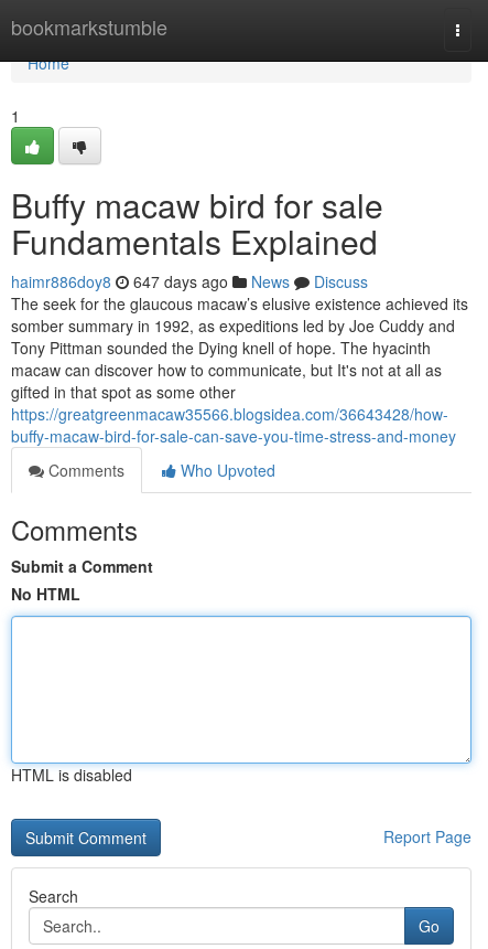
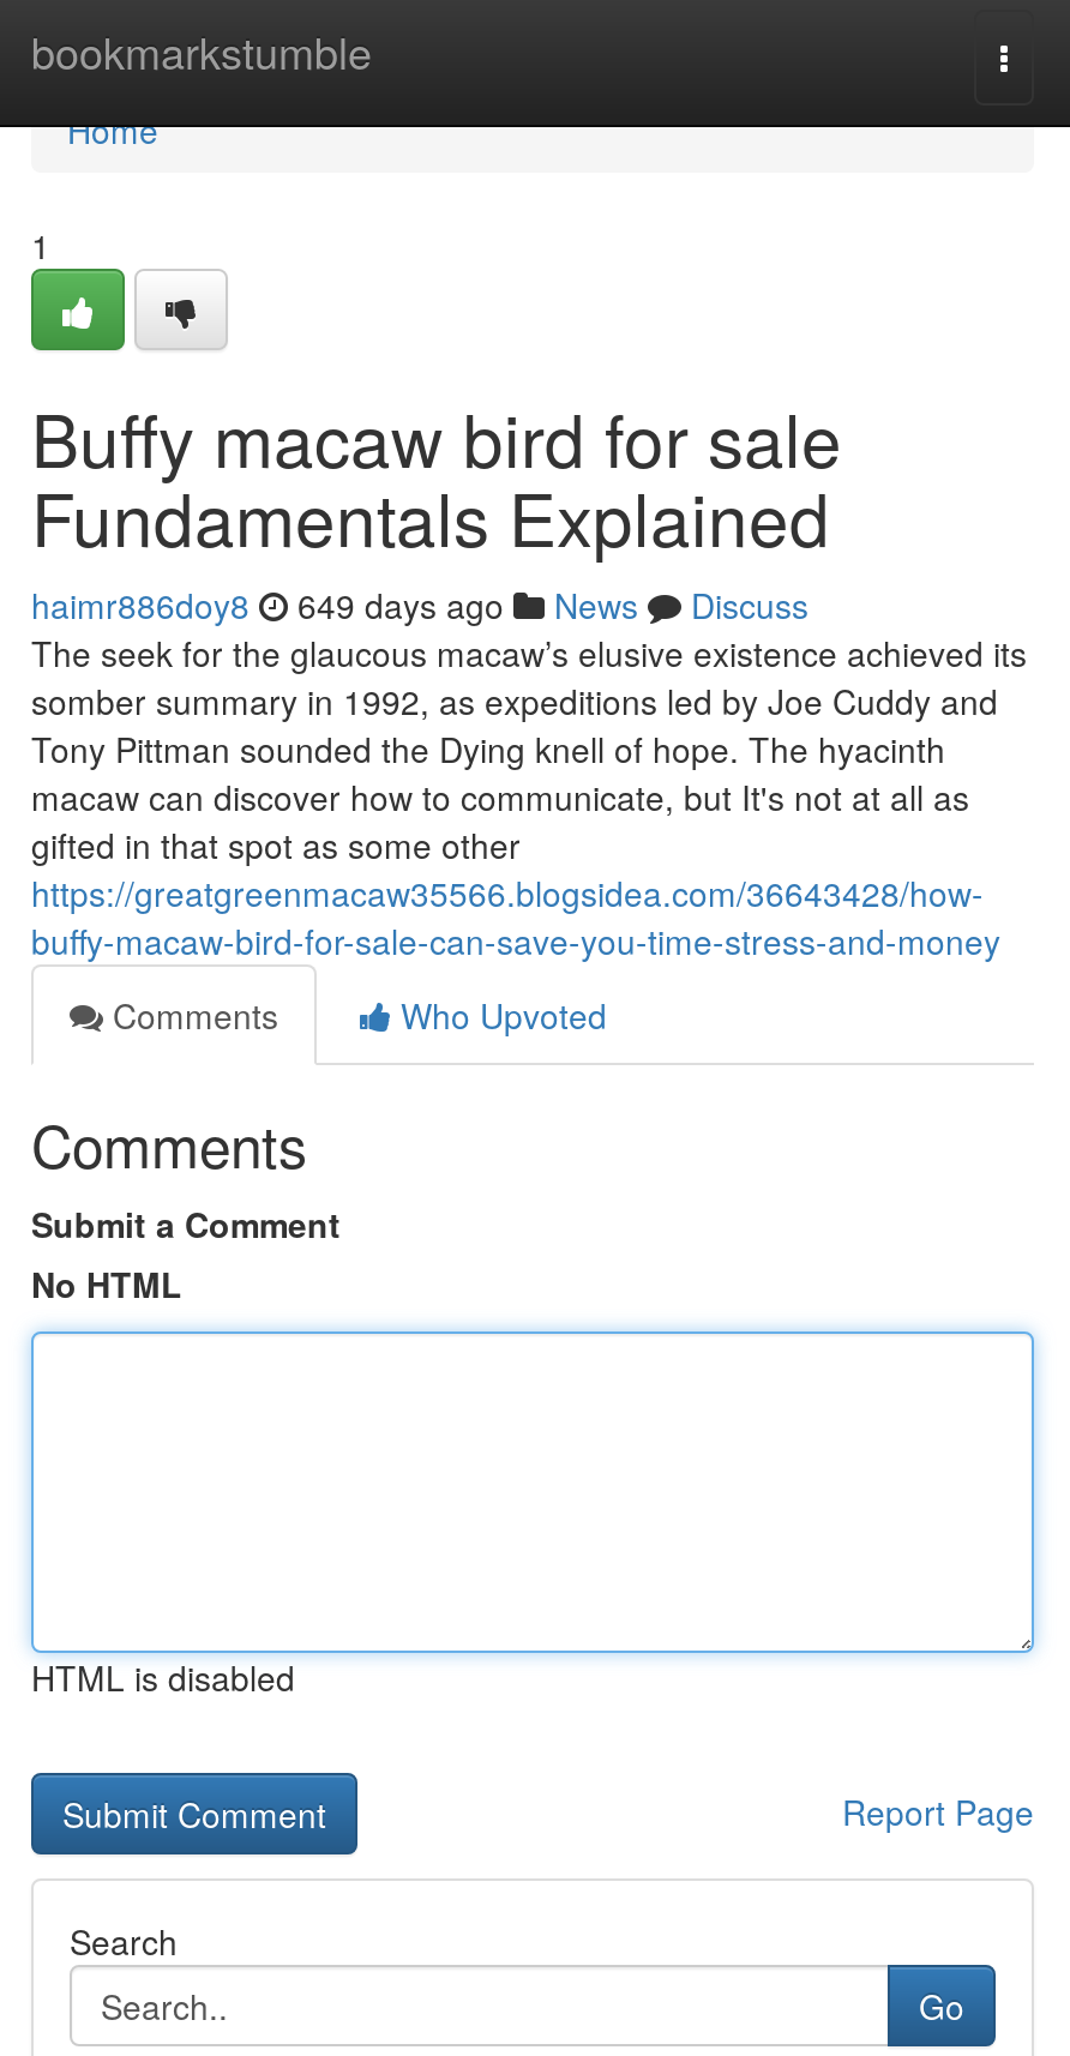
- haimr886doy8 647 days ago News Discuss
+ haimr886doy8 649 days ago News Discuss
